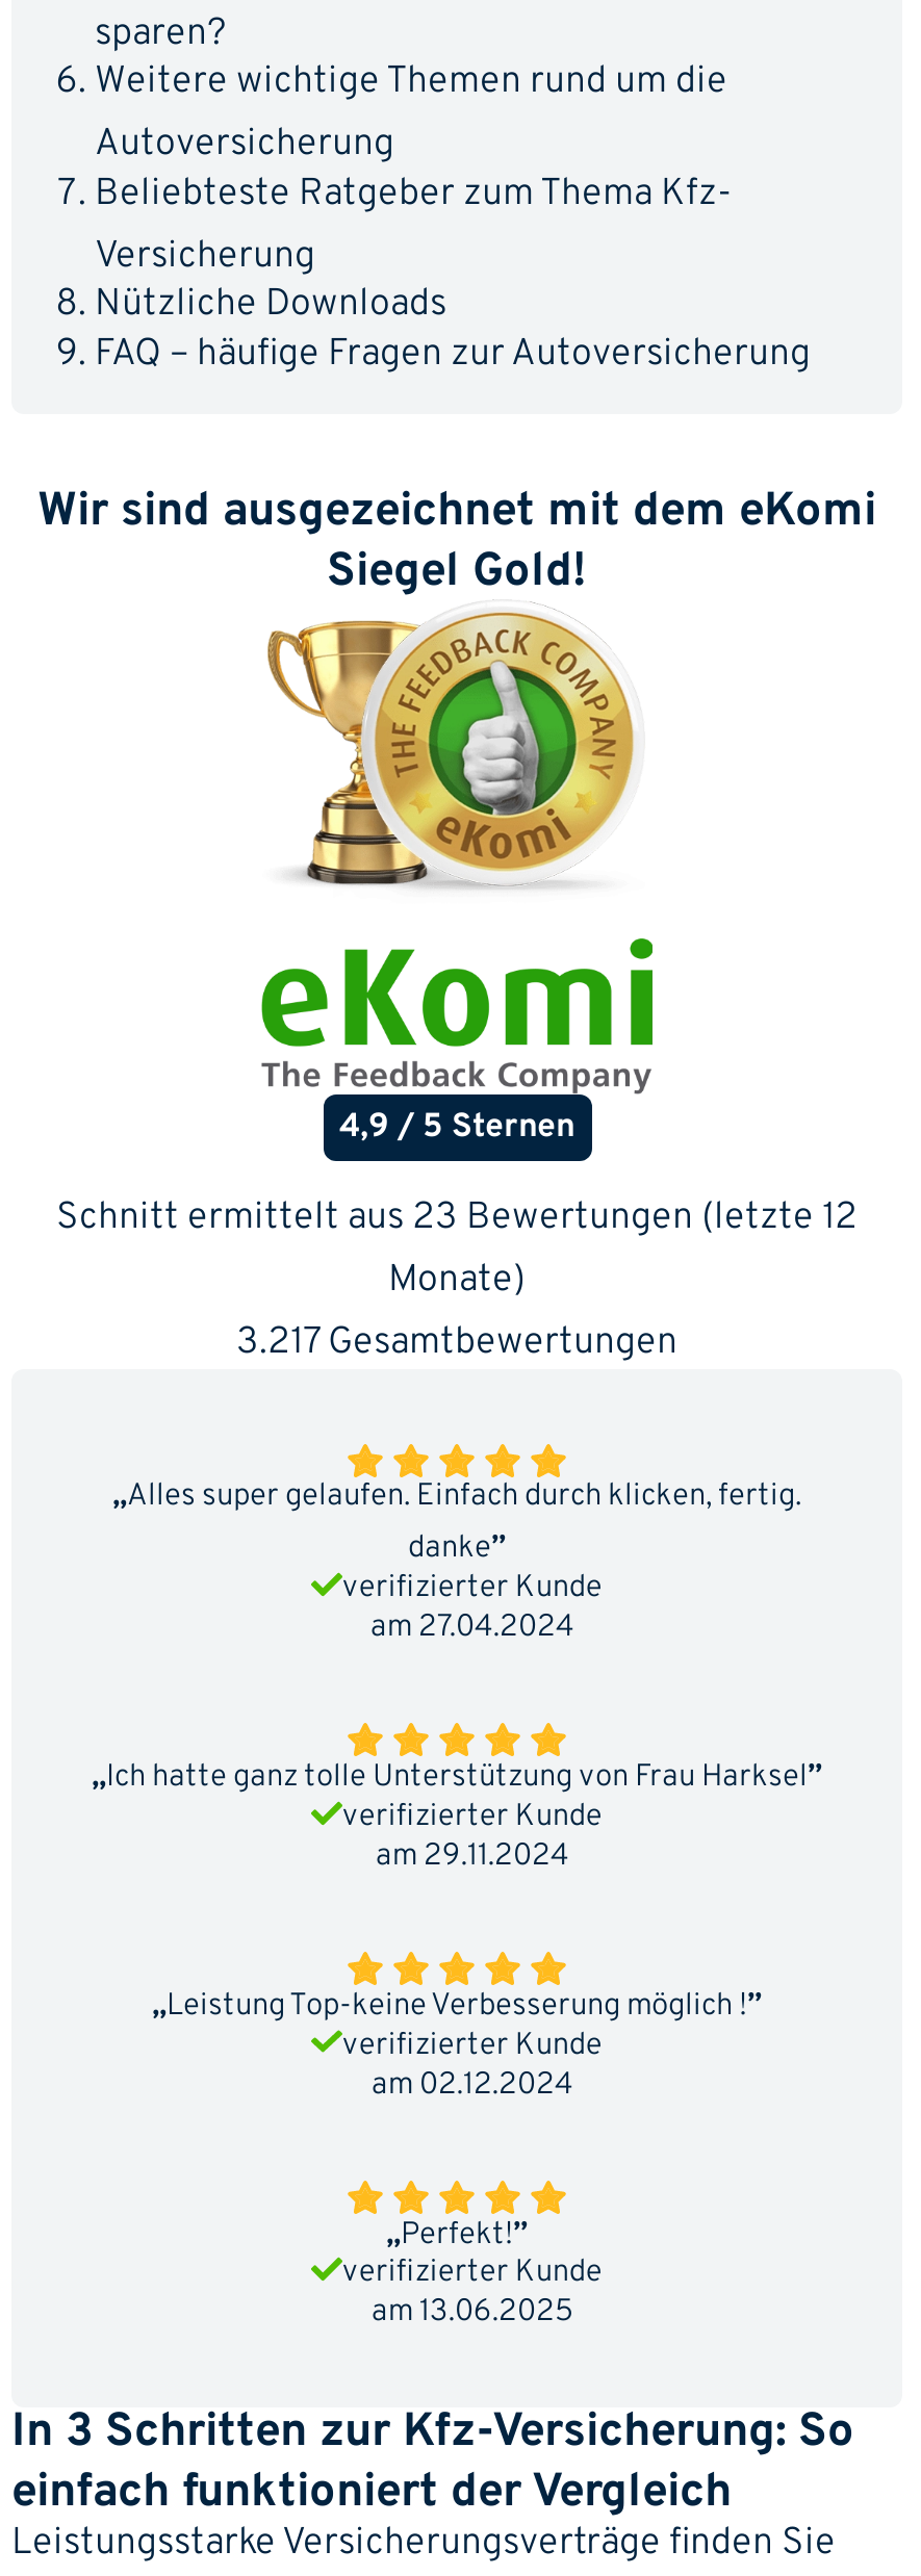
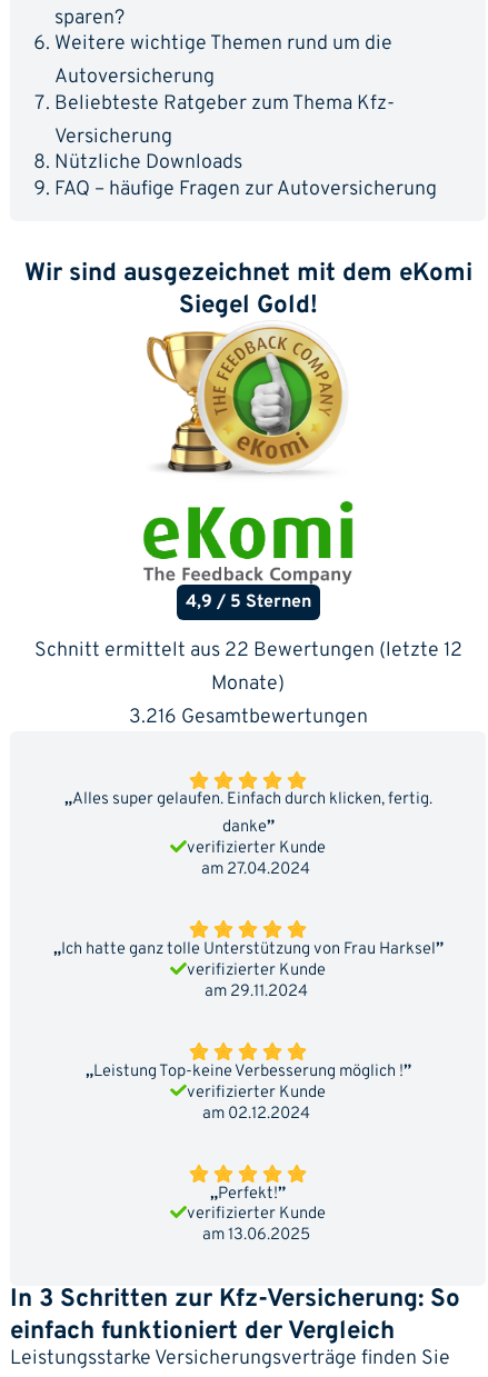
- Schnitt ermittelt aus 23 Bewertungen (letzte 12
+ Schnitt ermittelt aus 22 Bewertungen (letzte 12

- 3.217 Gesamtbewertungen
+ 3.216 Gesamtbewertungen
